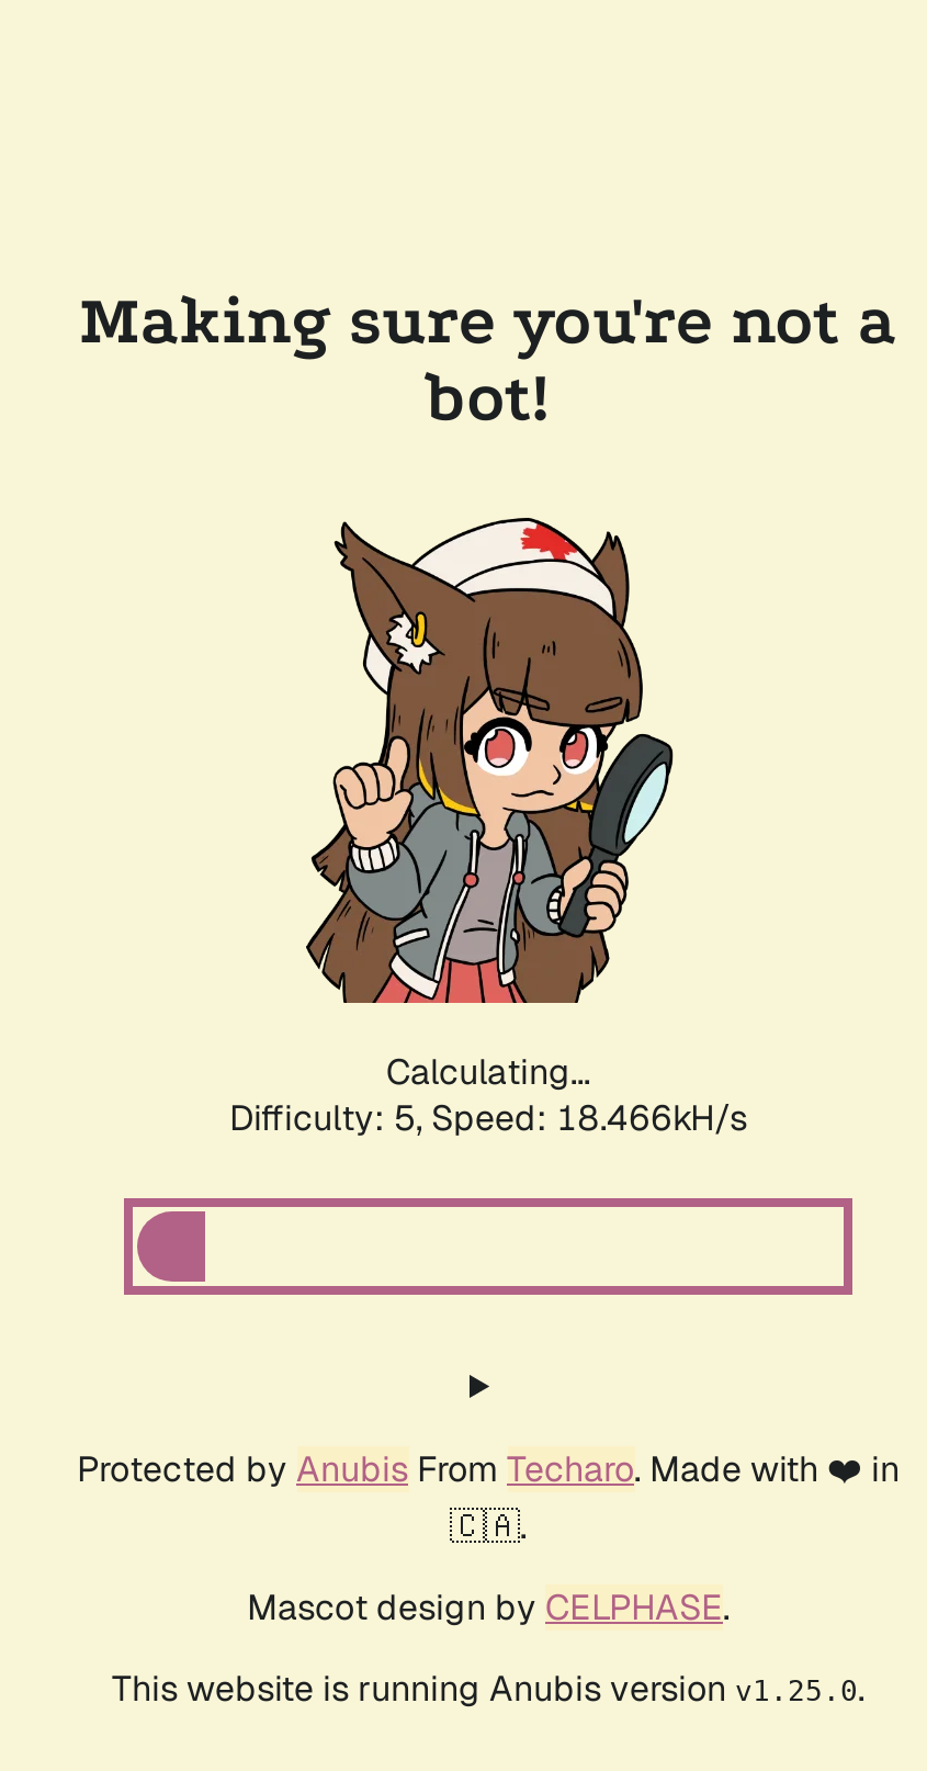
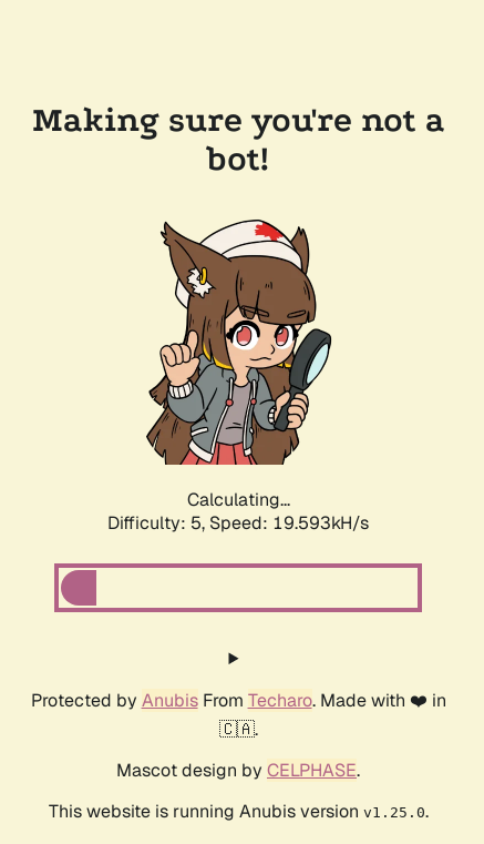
- Difficulty: 5, Speed: 18.466kH/s
+ Difficulty: 5, Speed: 19.593kH/s
